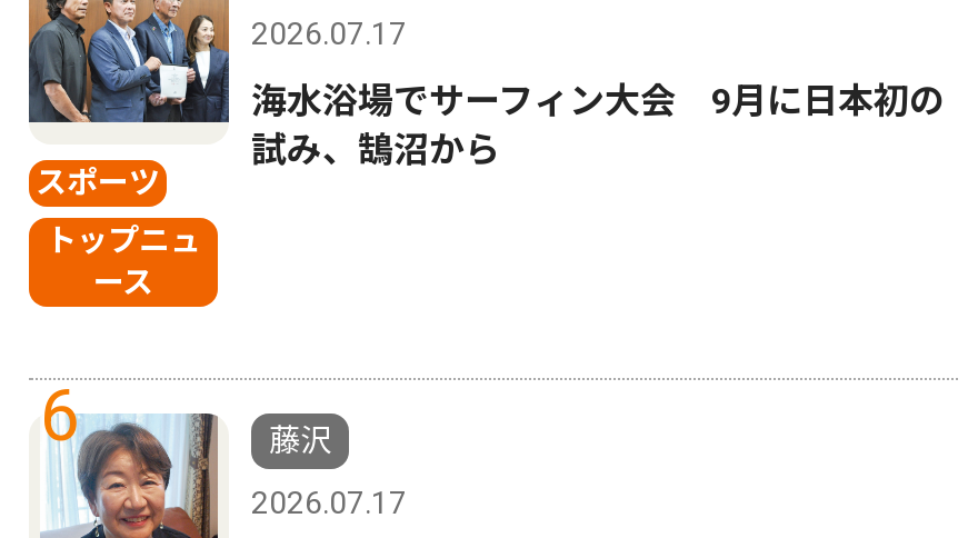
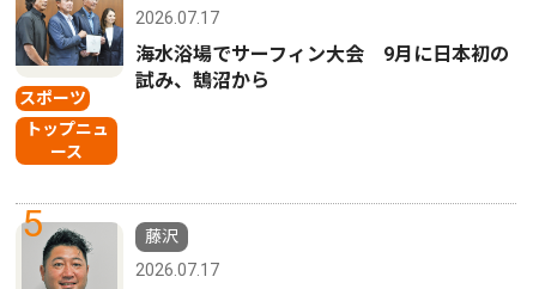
- 6
+ 5
